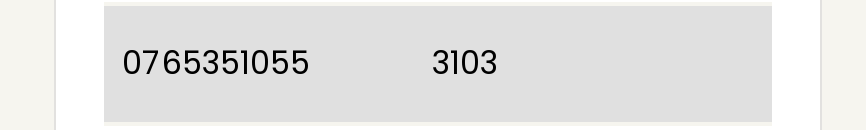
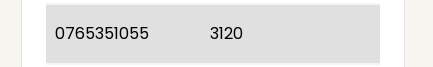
- 3103
+ 3120
